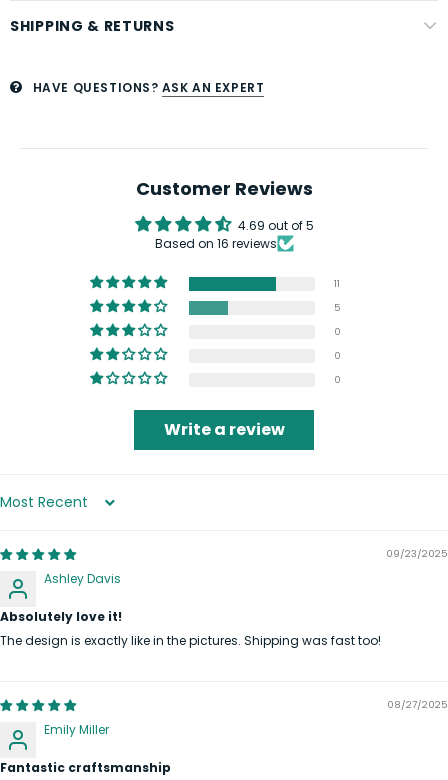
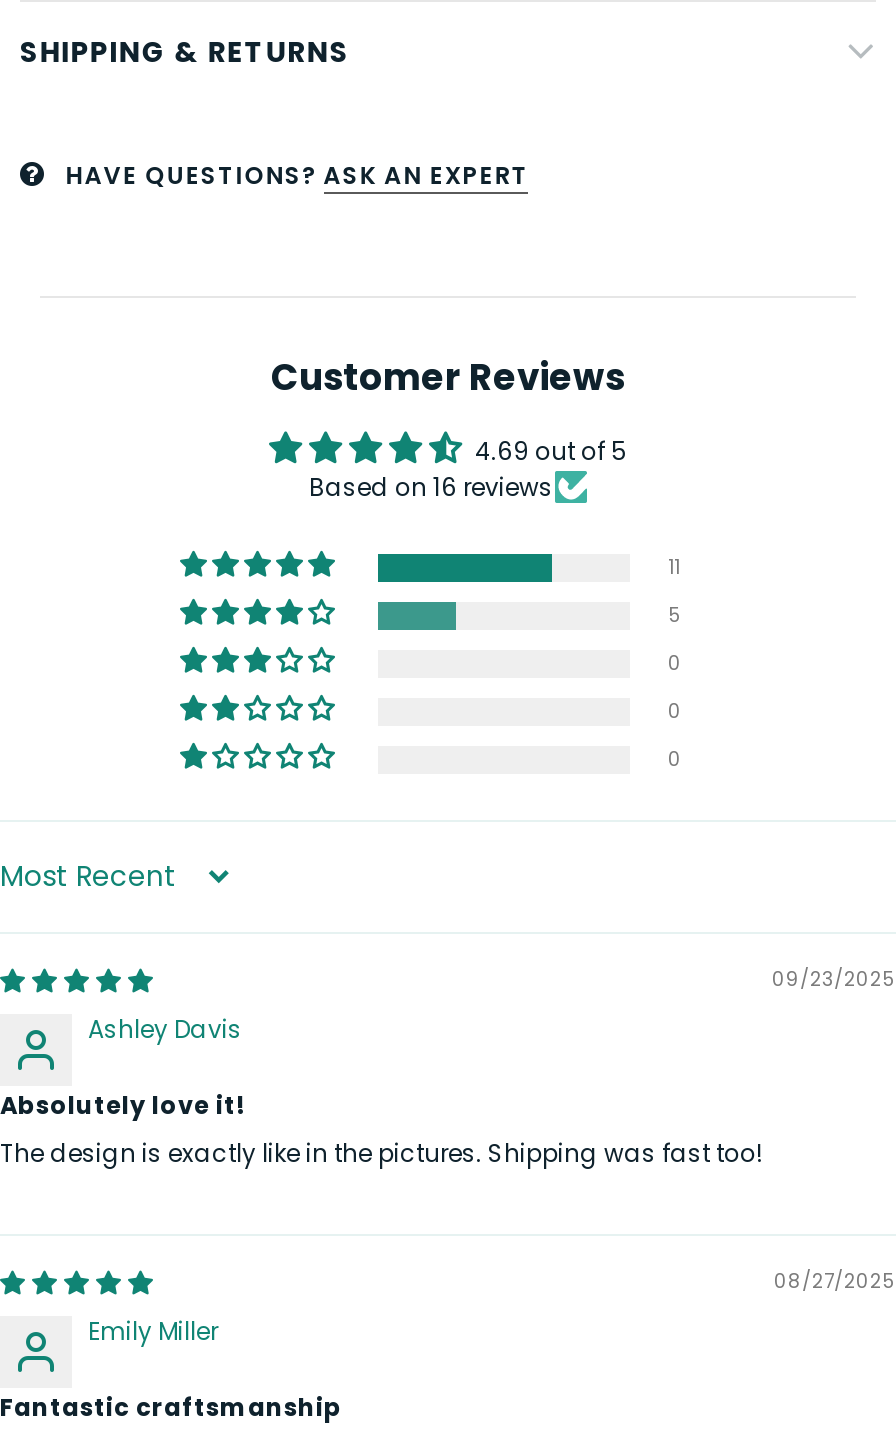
- Write a review
